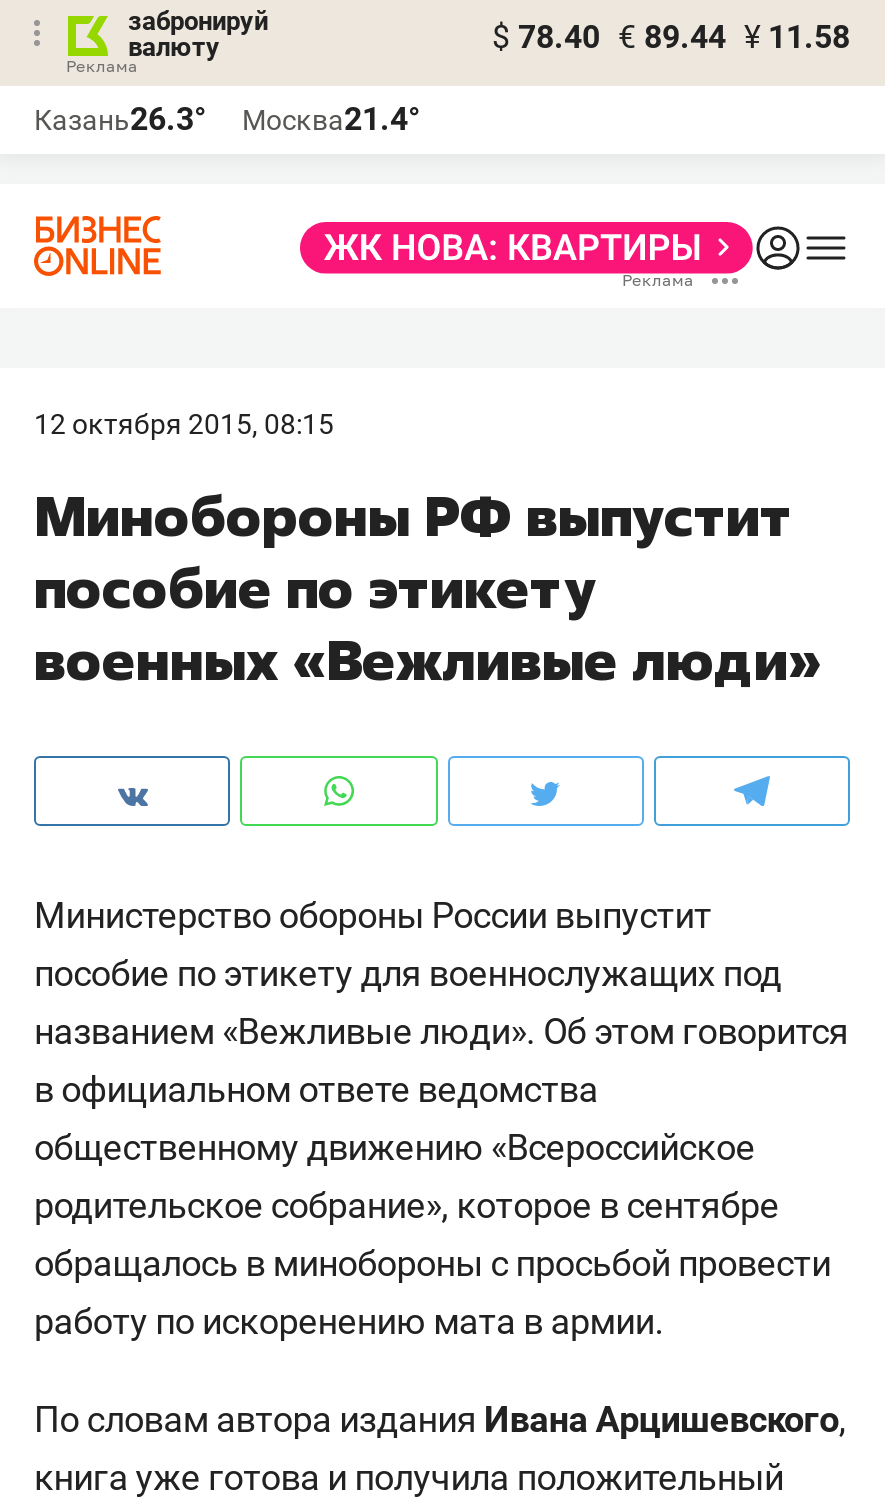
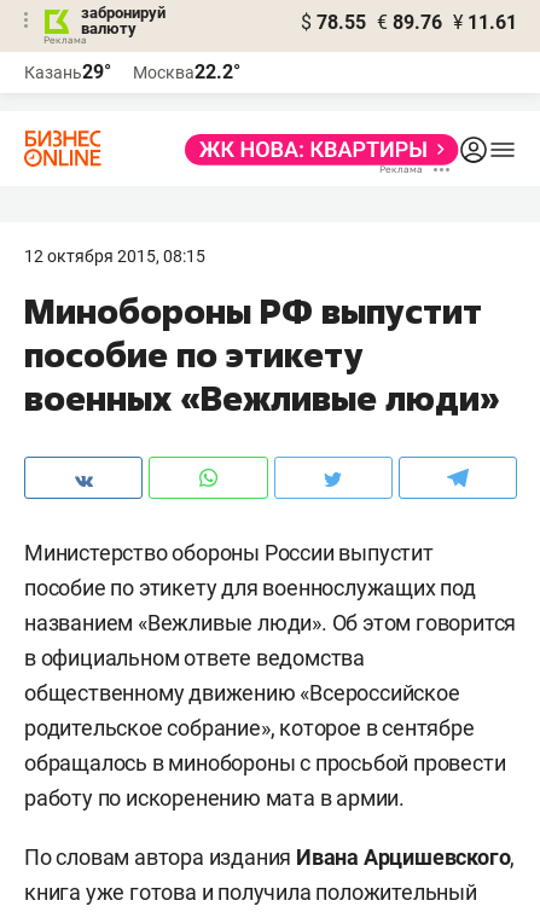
- $ 78.40 € 89.44 ¥ 11.58
+ $ 78.55 € 89.76 ¥ 11.61

- Казань26.3°
+ Казань29°

- Москва21.4°
+ Москва22.2°
